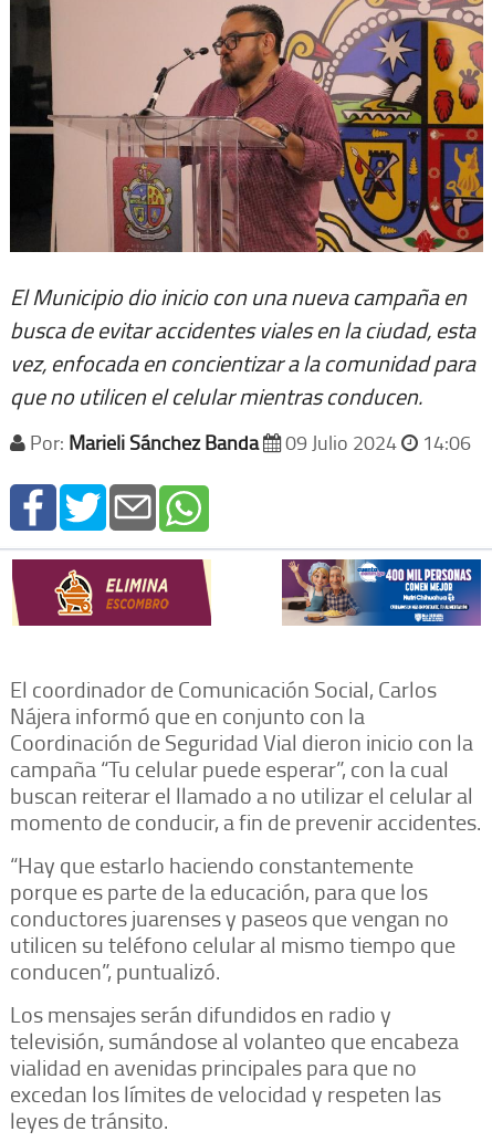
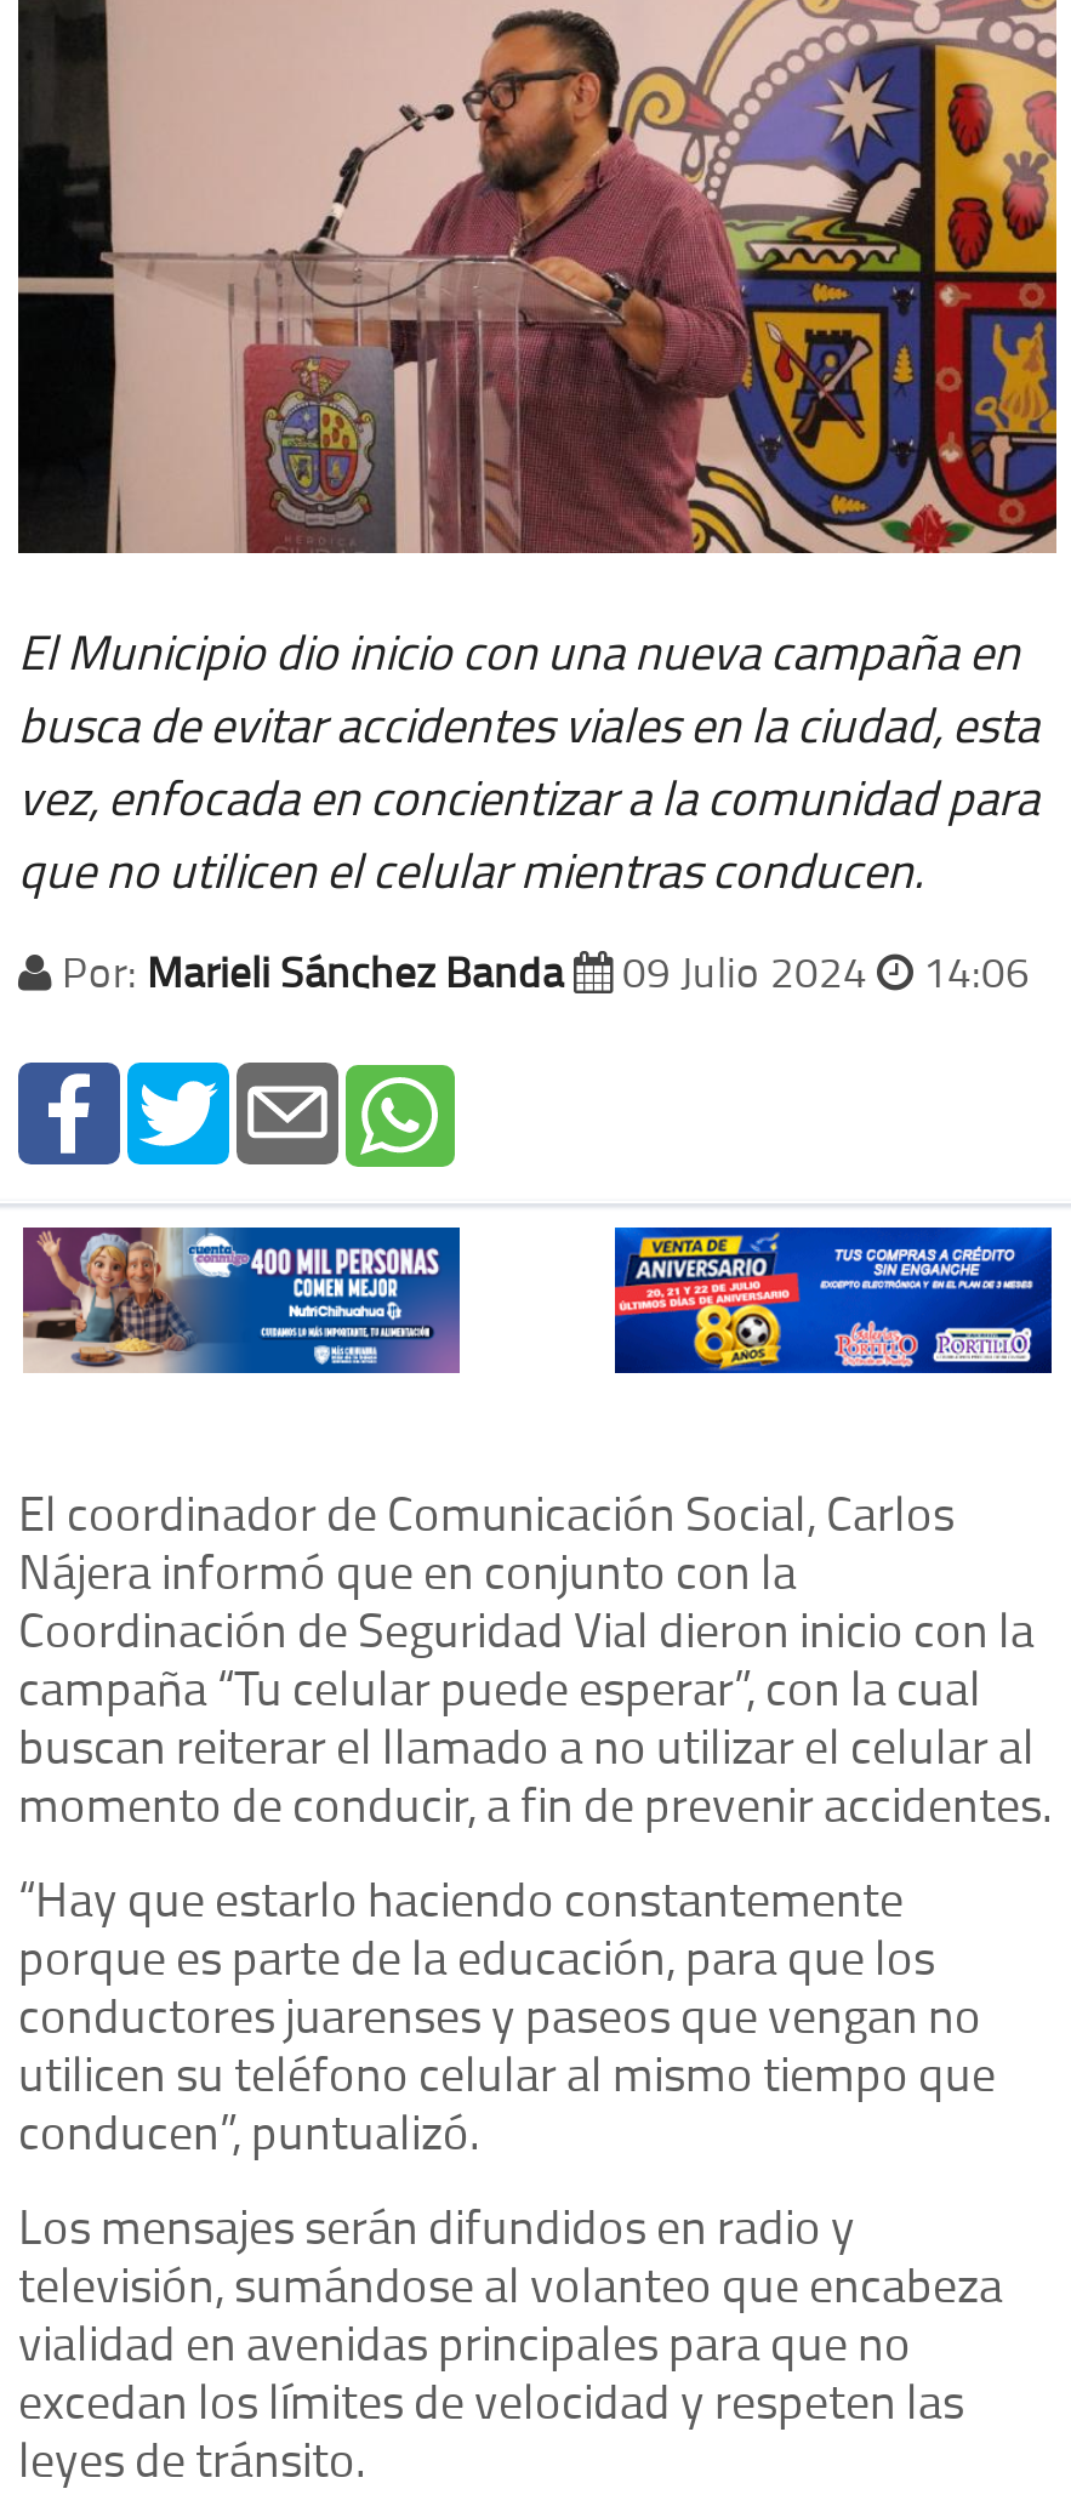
- [image]
+ [image]

- [image]
+ [image]
